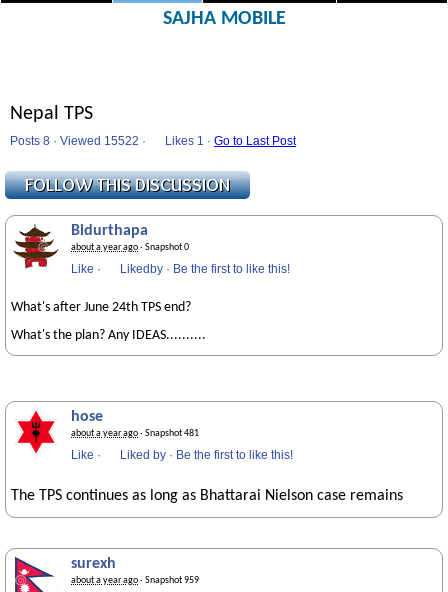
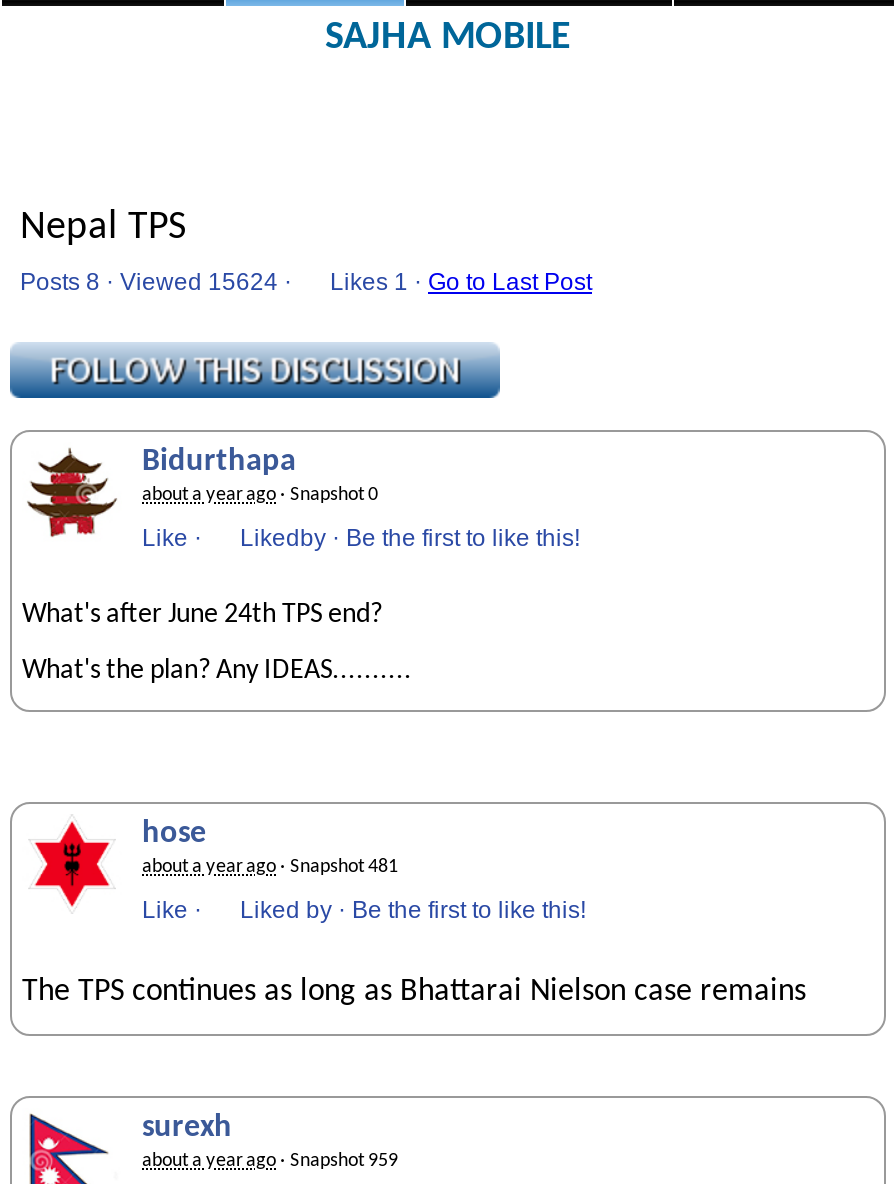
- Posts 8 · Viewed 15522 · Likes 1 · Go to Last Post
+ Posts 8 · Viewed 15624 · Likes 1 · Go to Last Post
